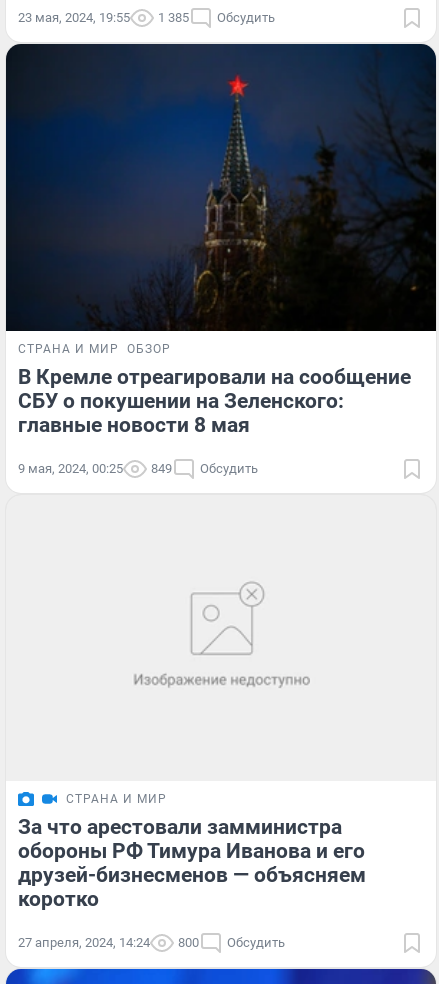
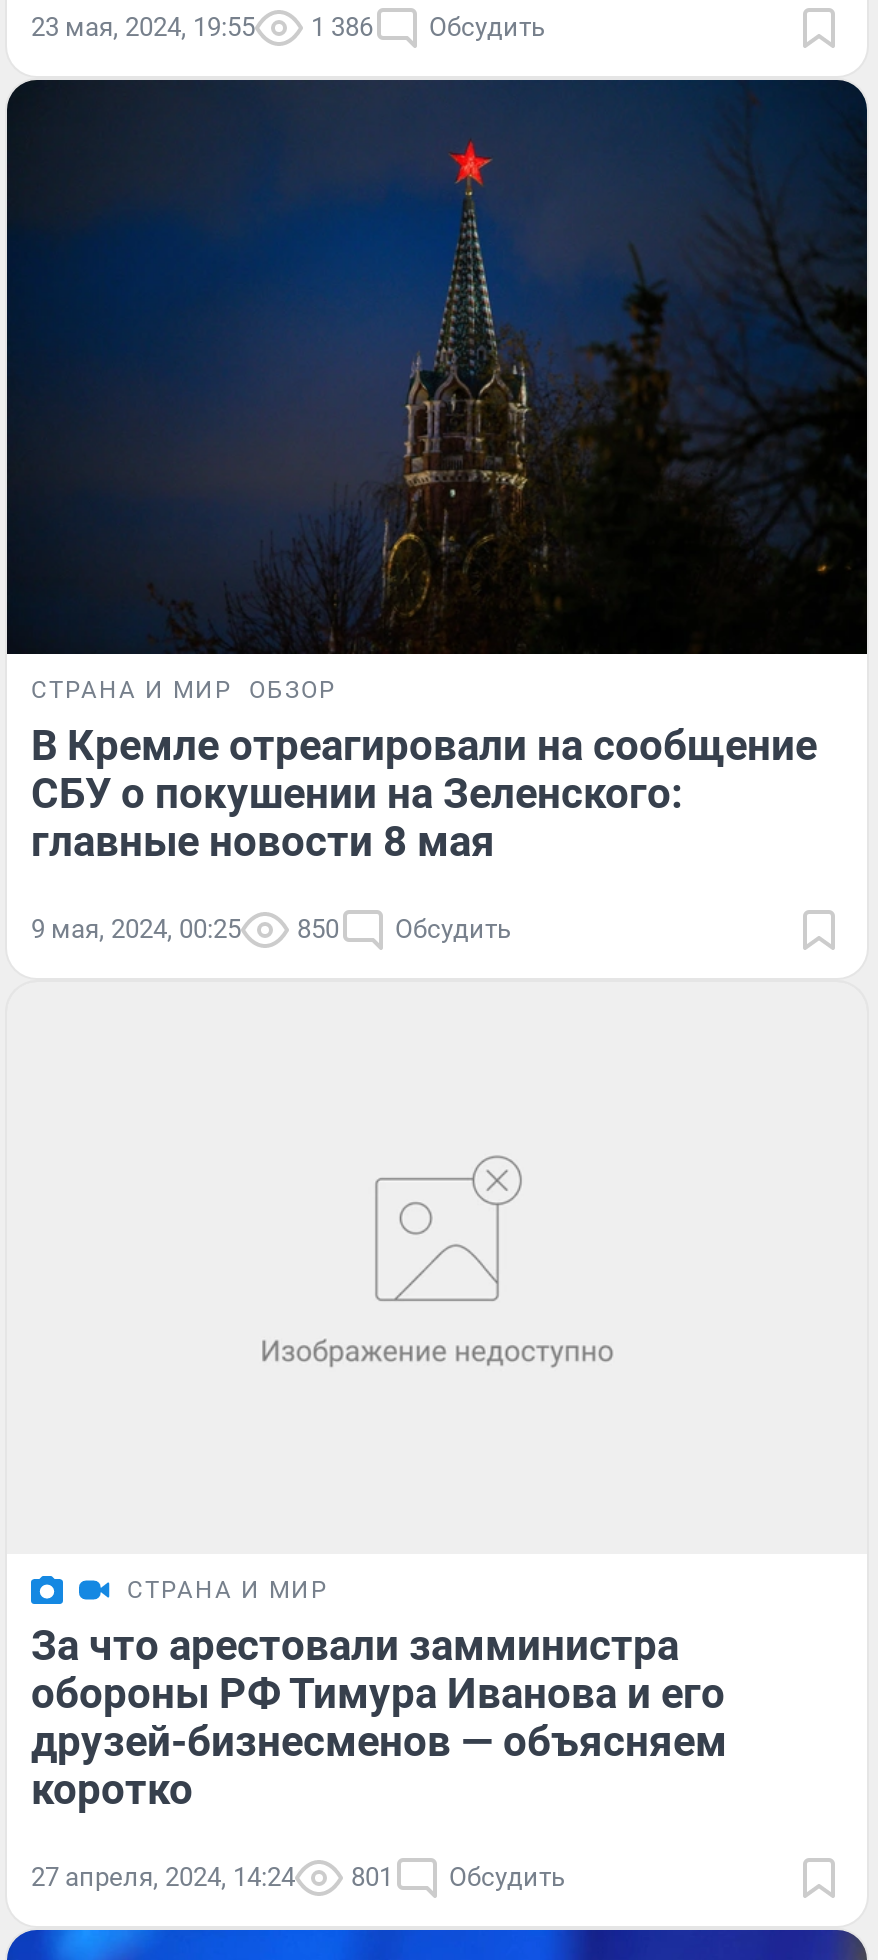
- 23 мая, 2024, 19:55 1 385 Обсудить
+ 23 мая, 2024, 19:55 1 386 Обсудить

- 9 мая, 2024, 00:25 849 Обсудить
+ 9 мая, 2024, 00:25 850 Обсудить

- 27 апреля, 2024, 14:24 800 Обсудить
+ 27 апреля, 2024, 14:24 801 Обсудить
